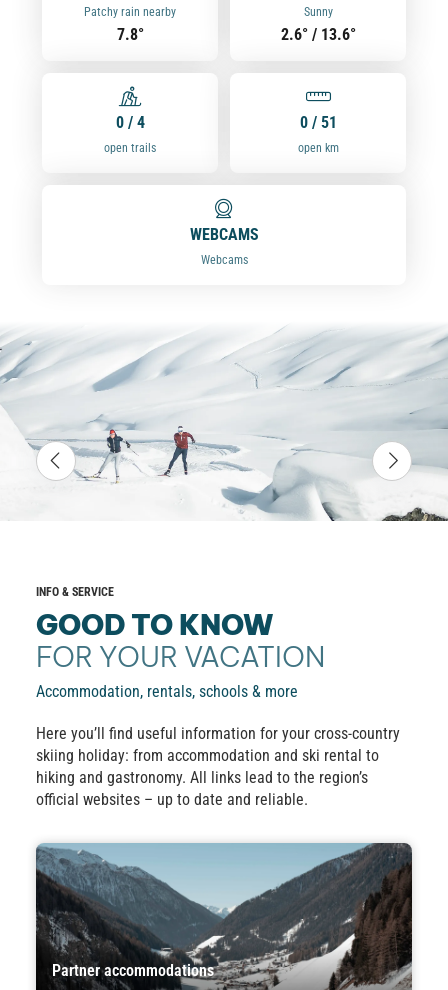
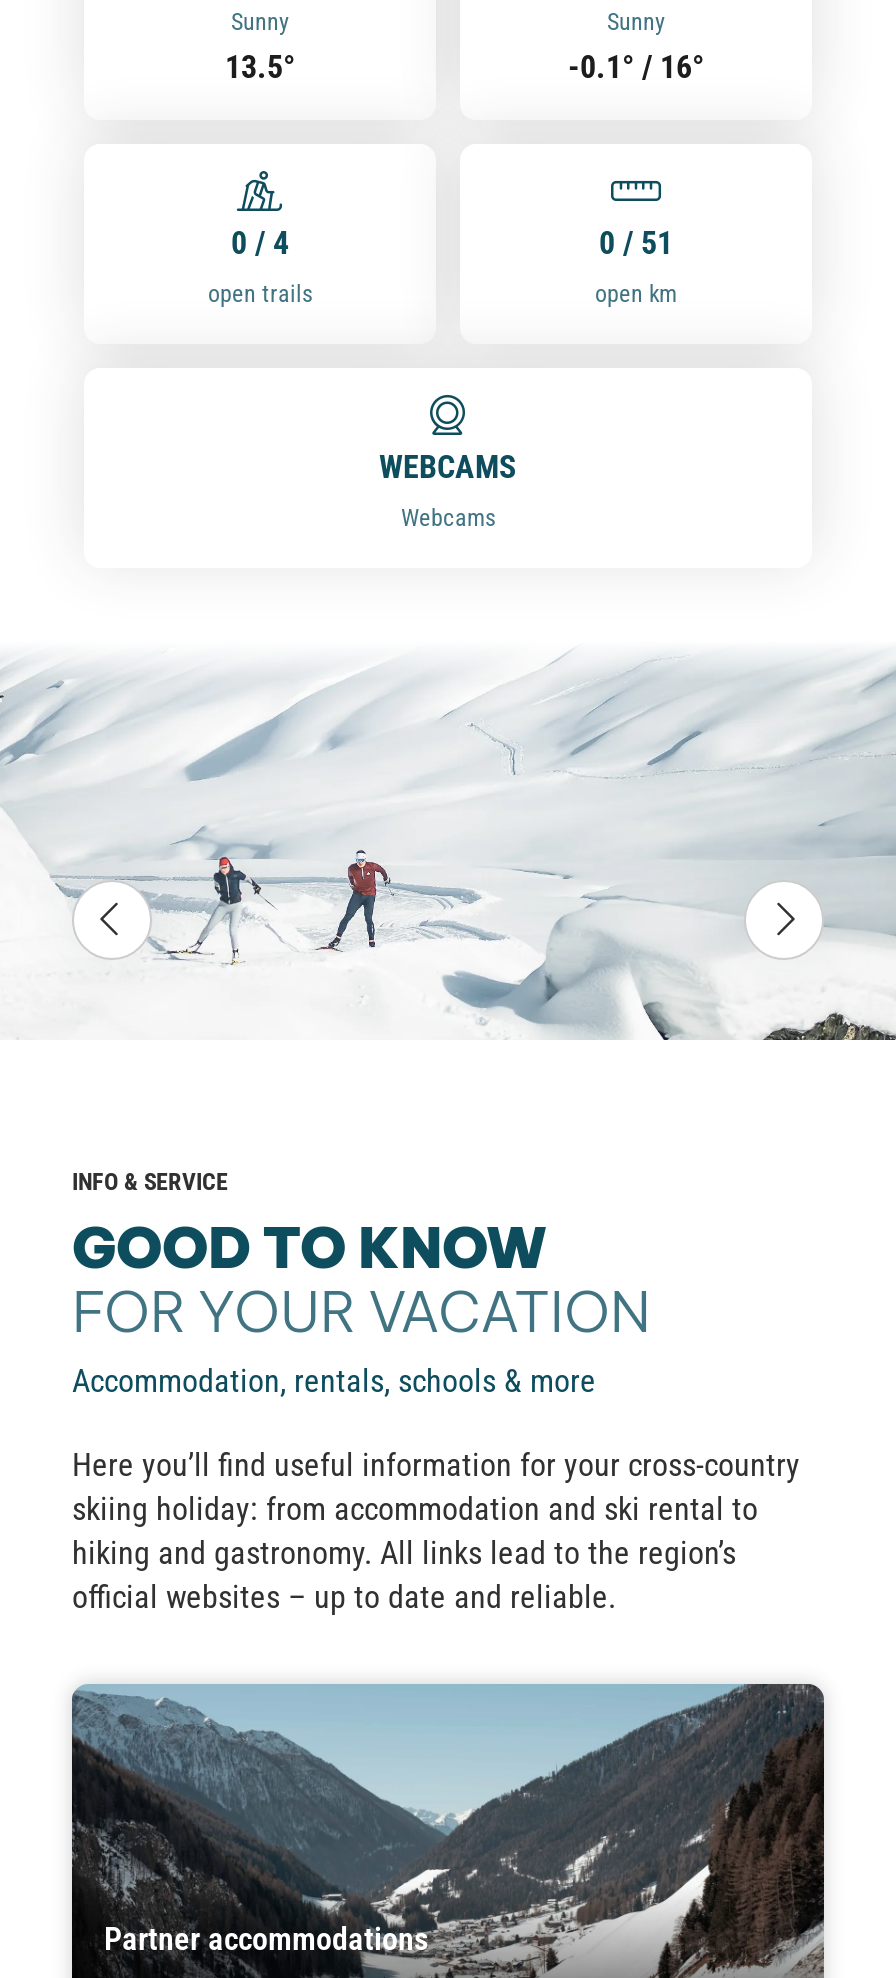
- Patchy rain nearby
- 7.8°
+ Sunny
+ 13.5°

- 2.6° / 13.6°
+ -0.1° / 16°
